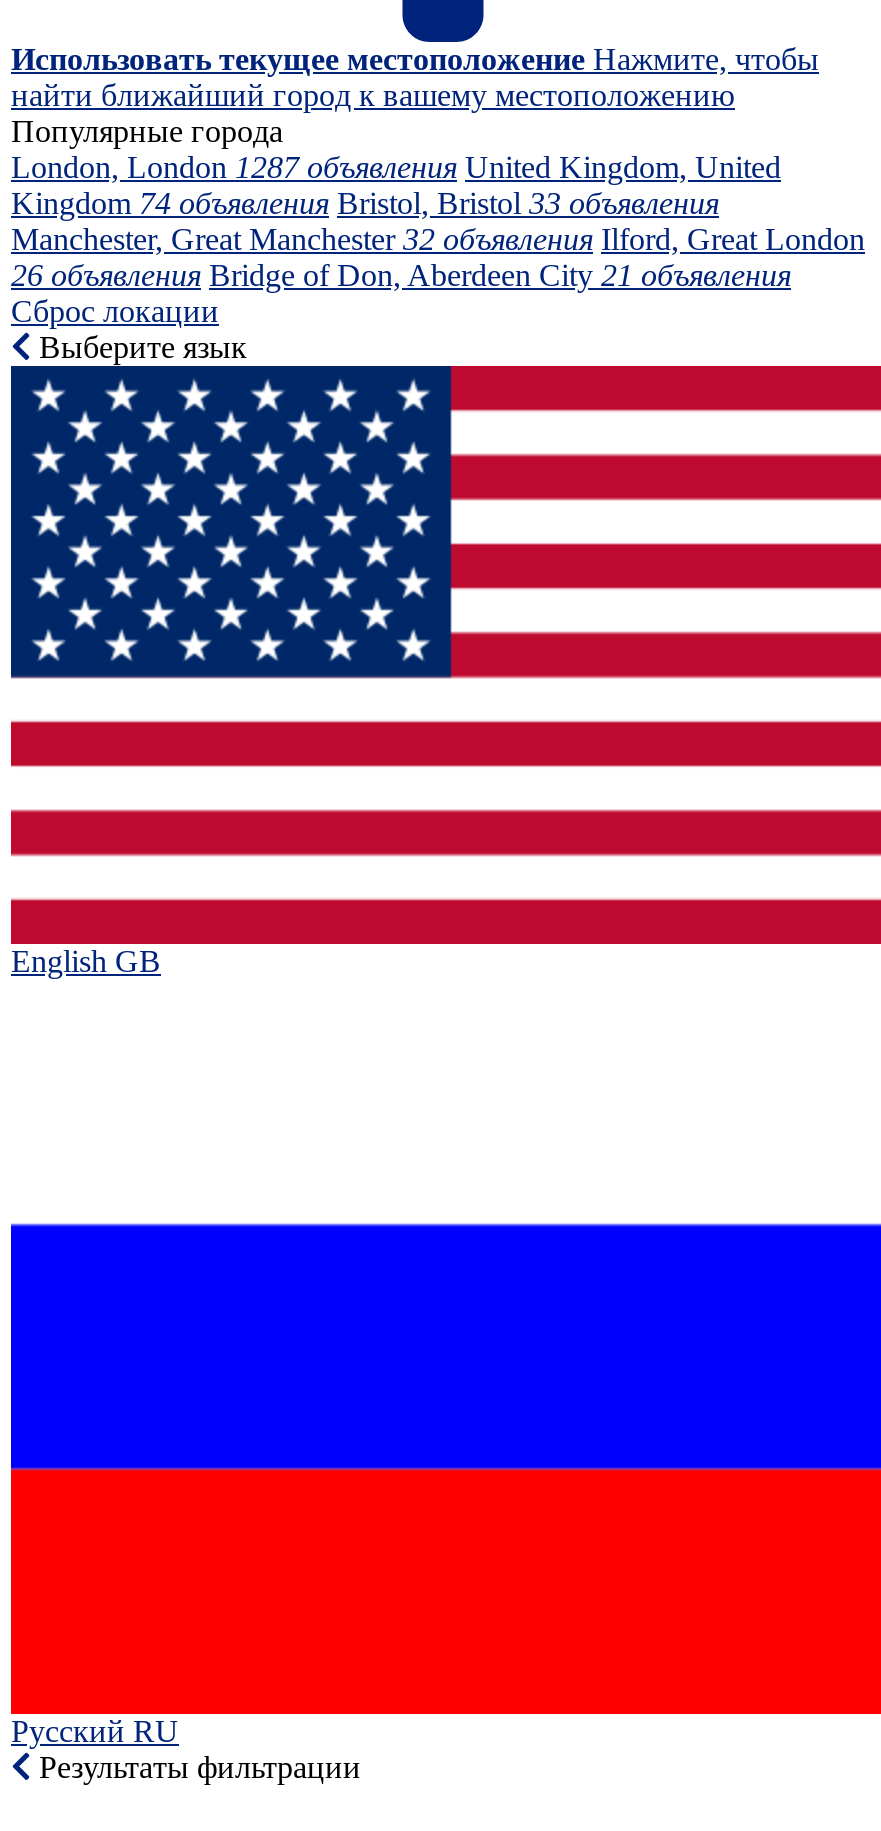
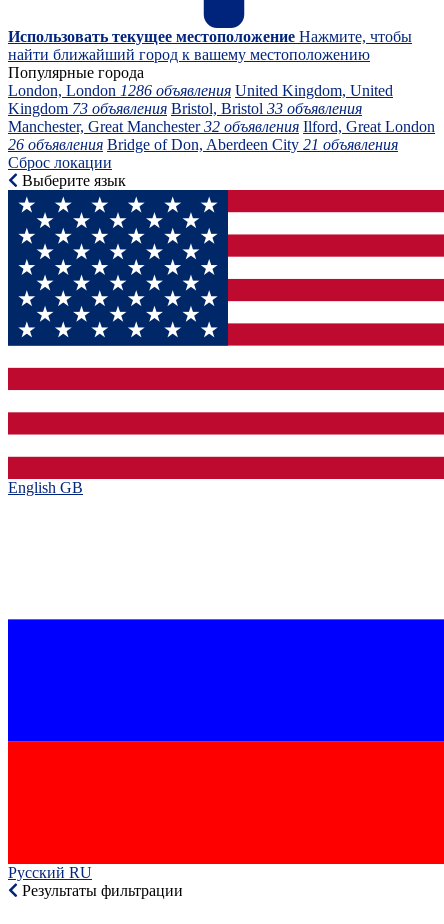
- London, London 1287 объявления United Kingdom, United
+ London, London 1286 объявления United Kingdom, United

- Kingdom 74 объявления Bristol, Bristol 33 объявления
+ Kingdom 73 объявления Bristol, Bristol 33 объявления
